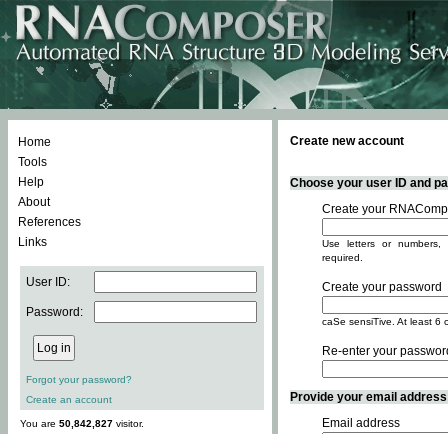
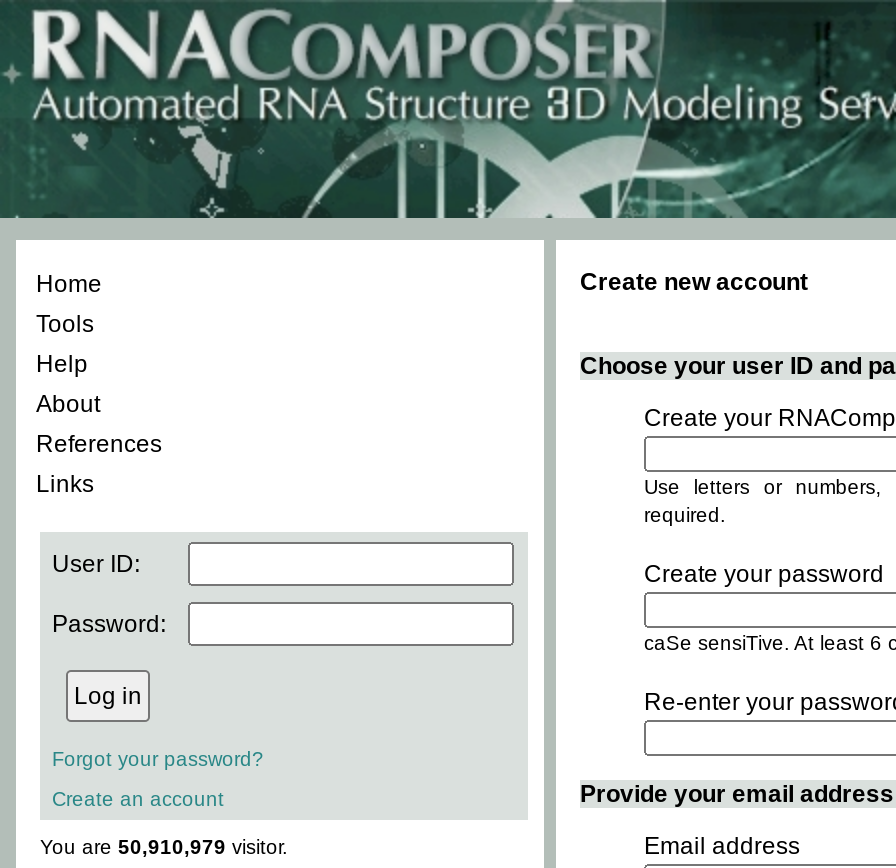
- You are 50,842,827 visitor.
+ You are 50,910,979 visitor.
